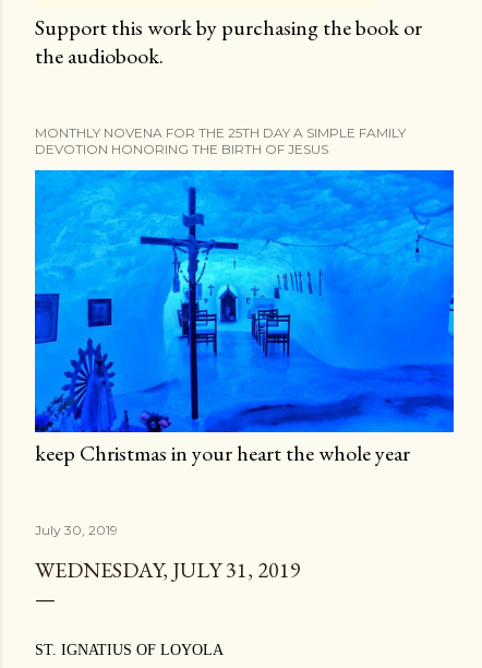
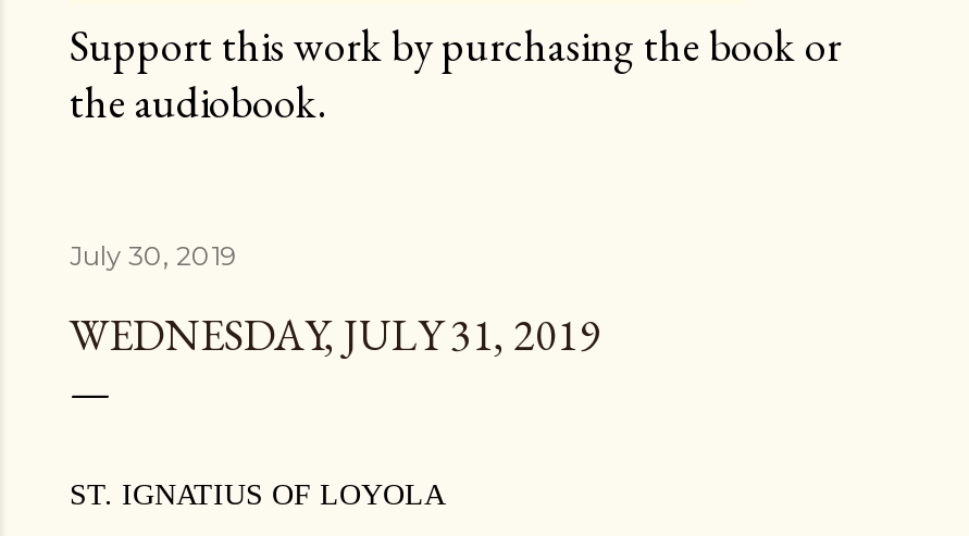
- MONTHLY NOVENA FOR THE 25TH DAY A SIMPLE FAMILY
- DEVOTION HONORING THE BIRTH OF JESUS

- [image]
- keep Christmas in your heart the whole year
